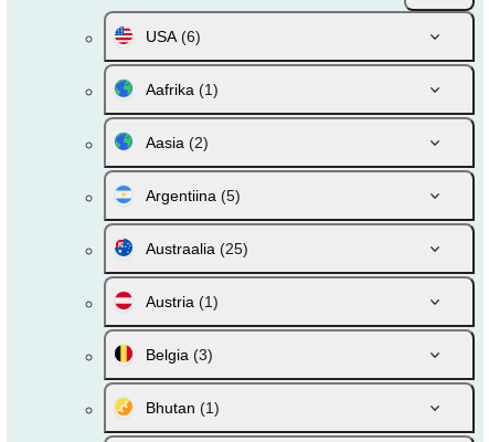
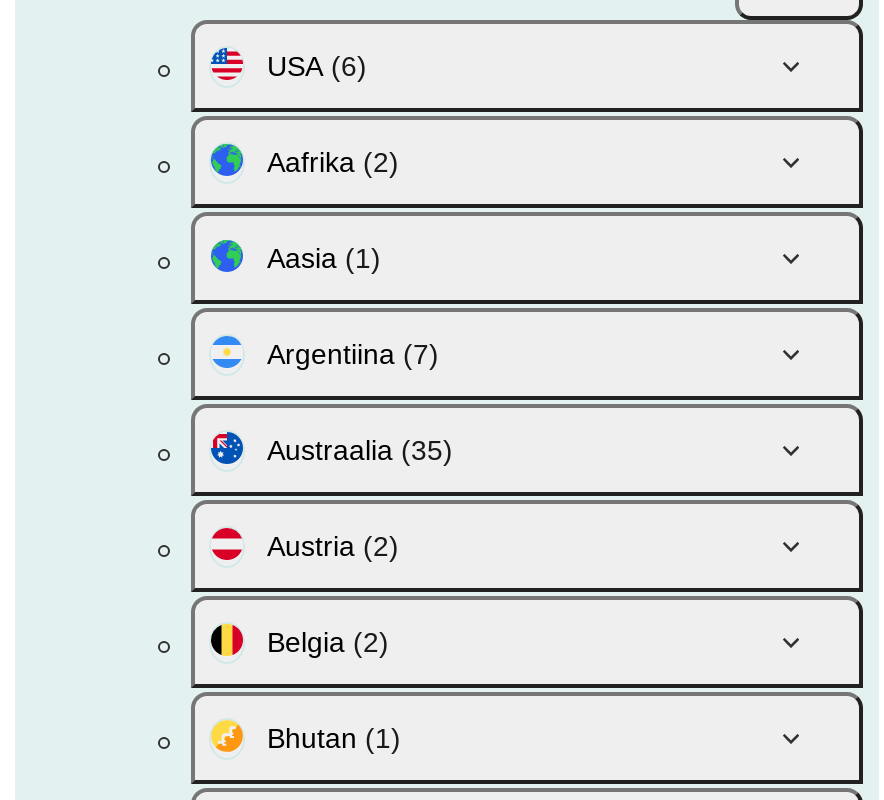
- Aafrika (1)
+ Aafrika (2)

- Aasia (2)
+ Aasia (1)

- Argentiina (5)
+ Argentiina (7)

- Austraalia (25)
+ Austraalia (35)

- Austria (1)
+ Austria (2)

- Belgia (3)
+ Belgia (2)
